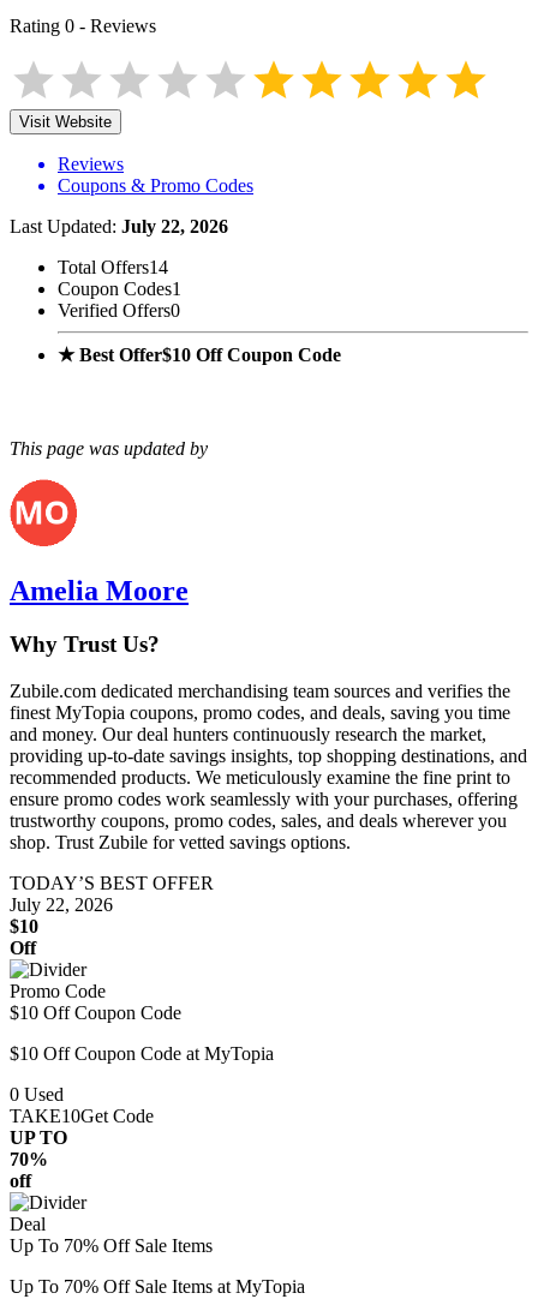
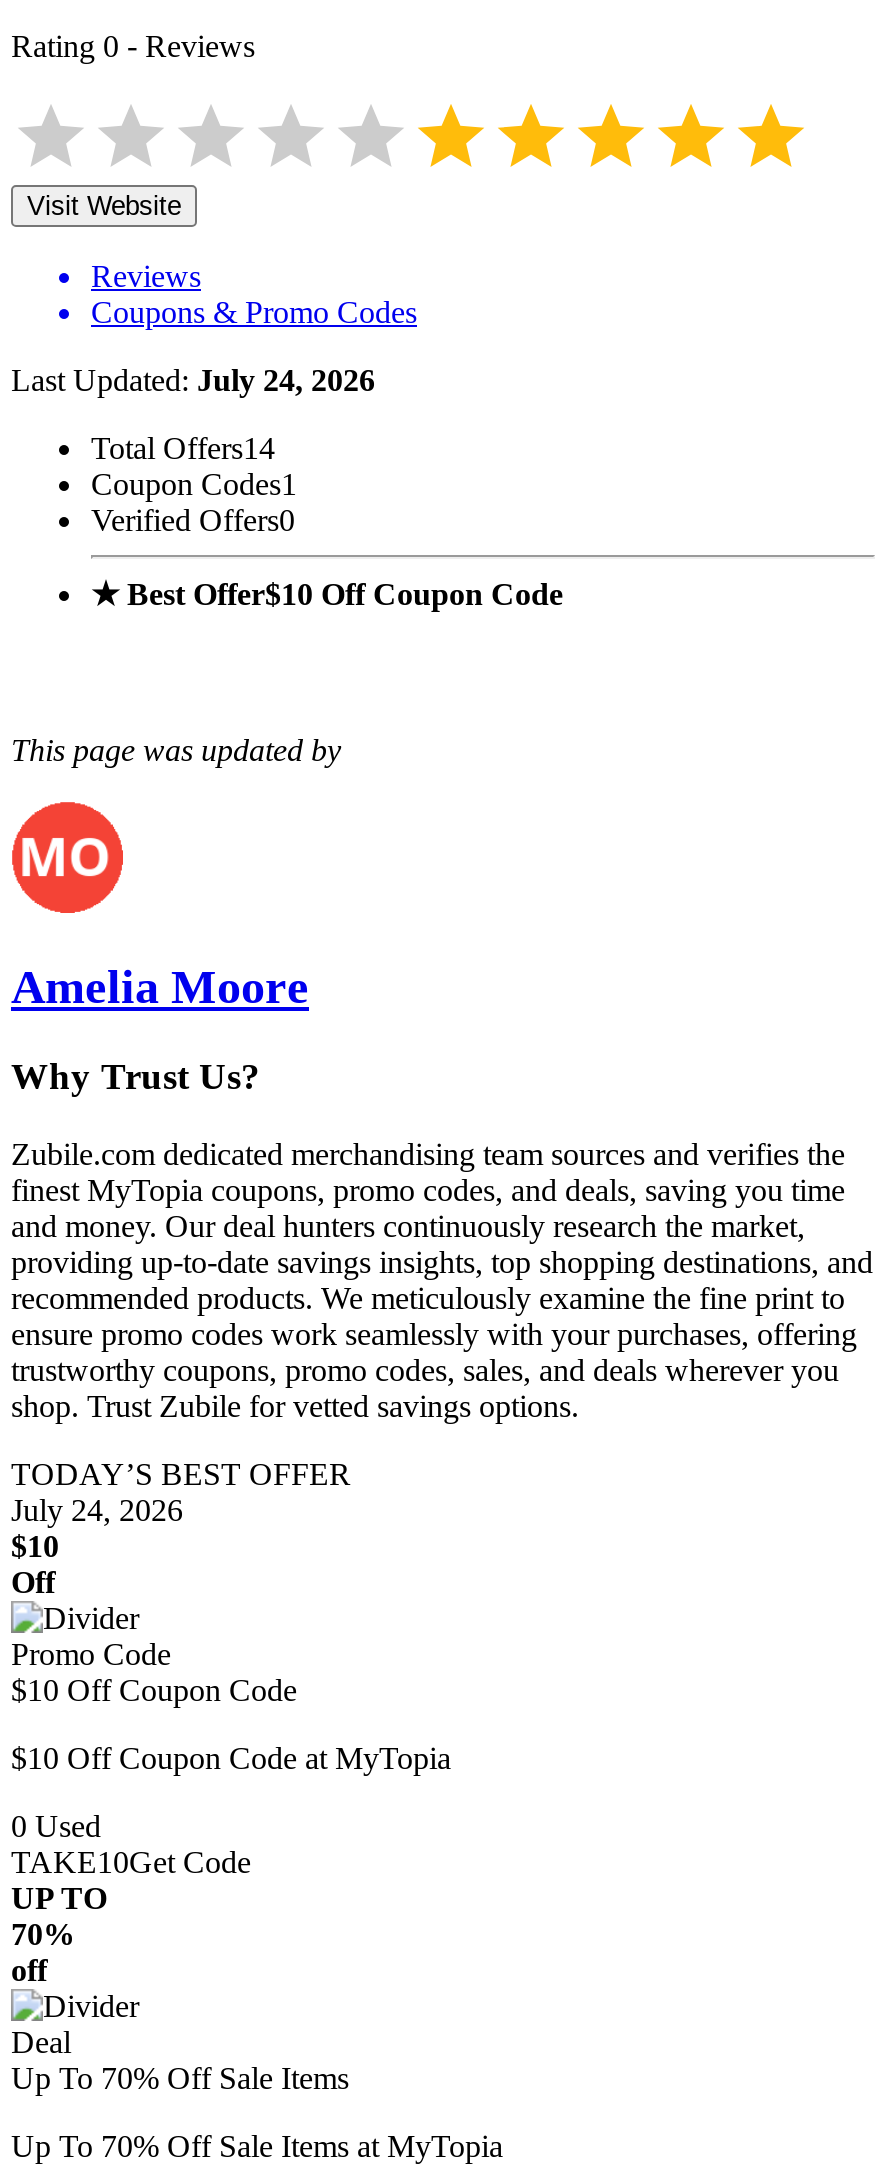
- Last Updated: July 22, 2026
+ Last Updated: July 24, 2026

- July 22, 2026
+ July 24, 2026
